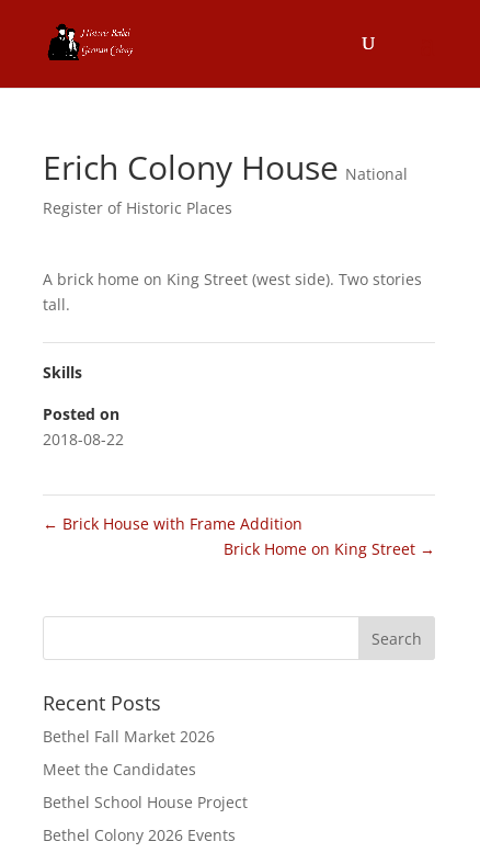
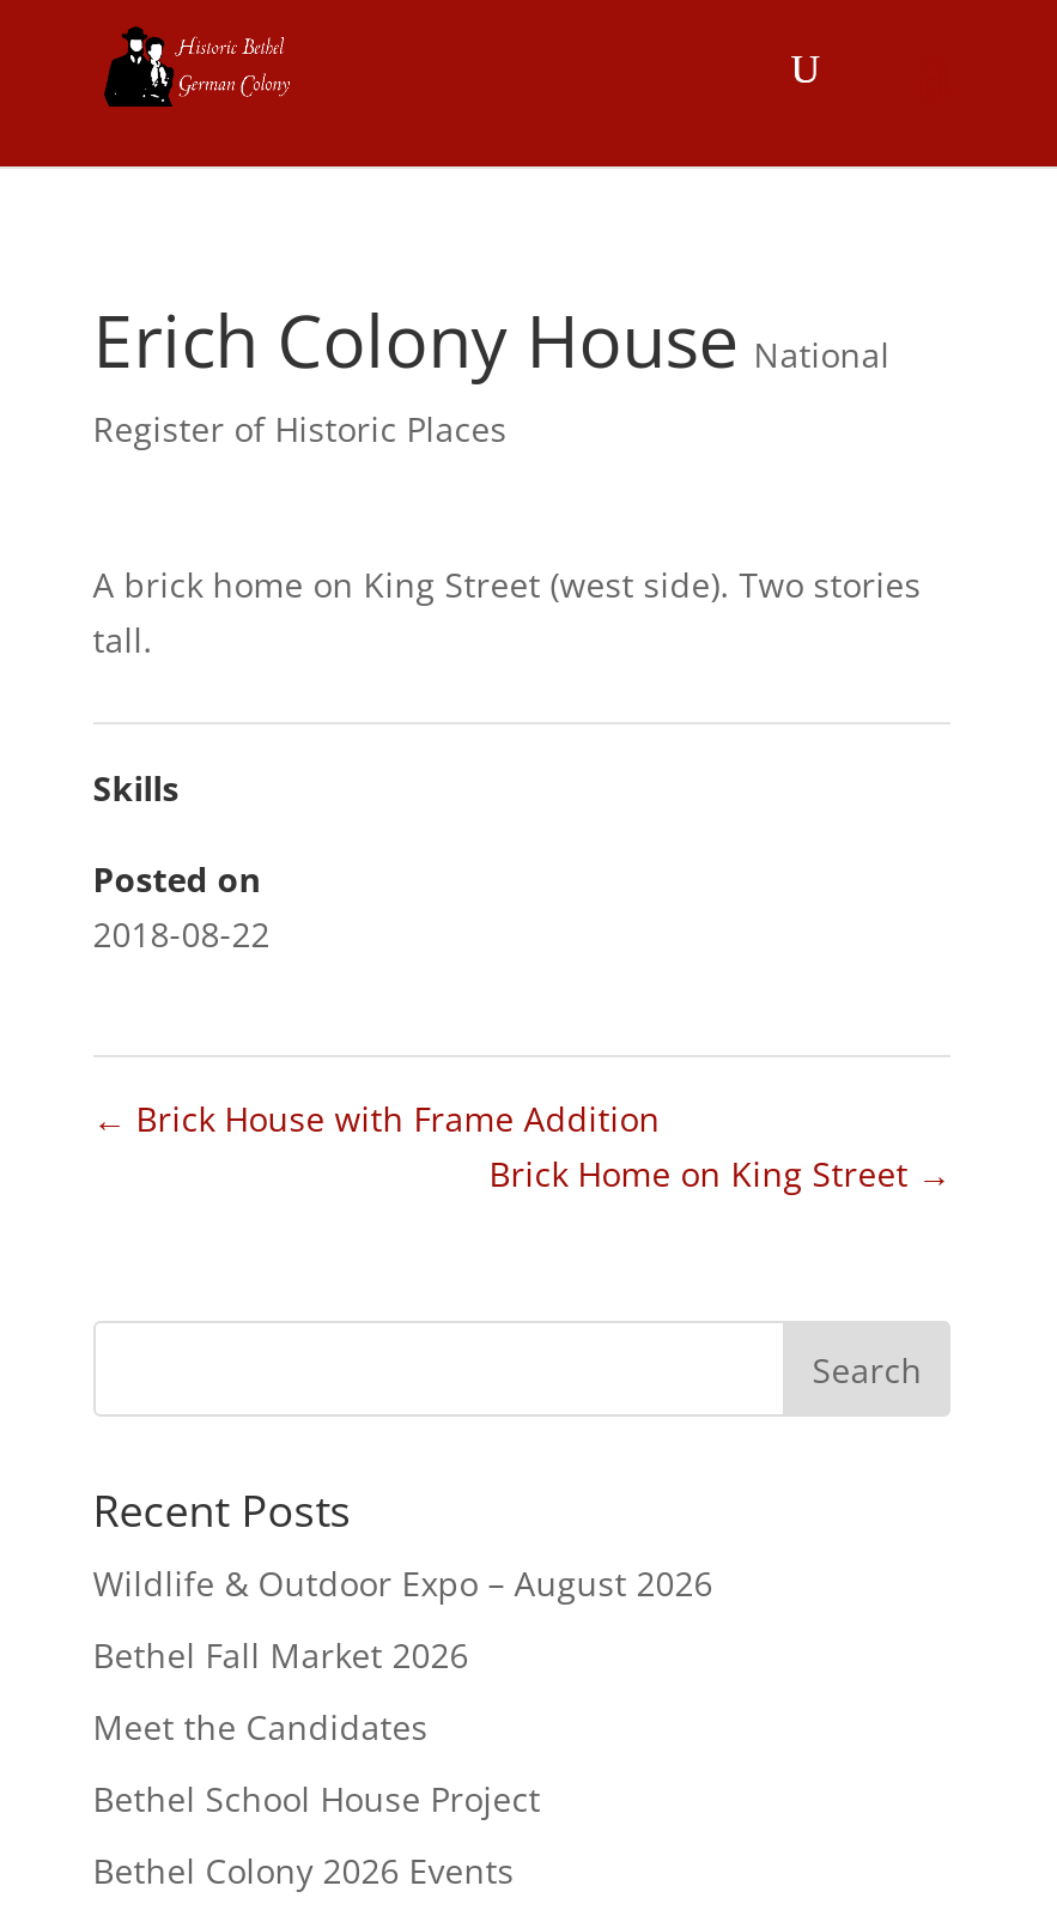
+ Wildlife & Outdoor Expo – August 2026
